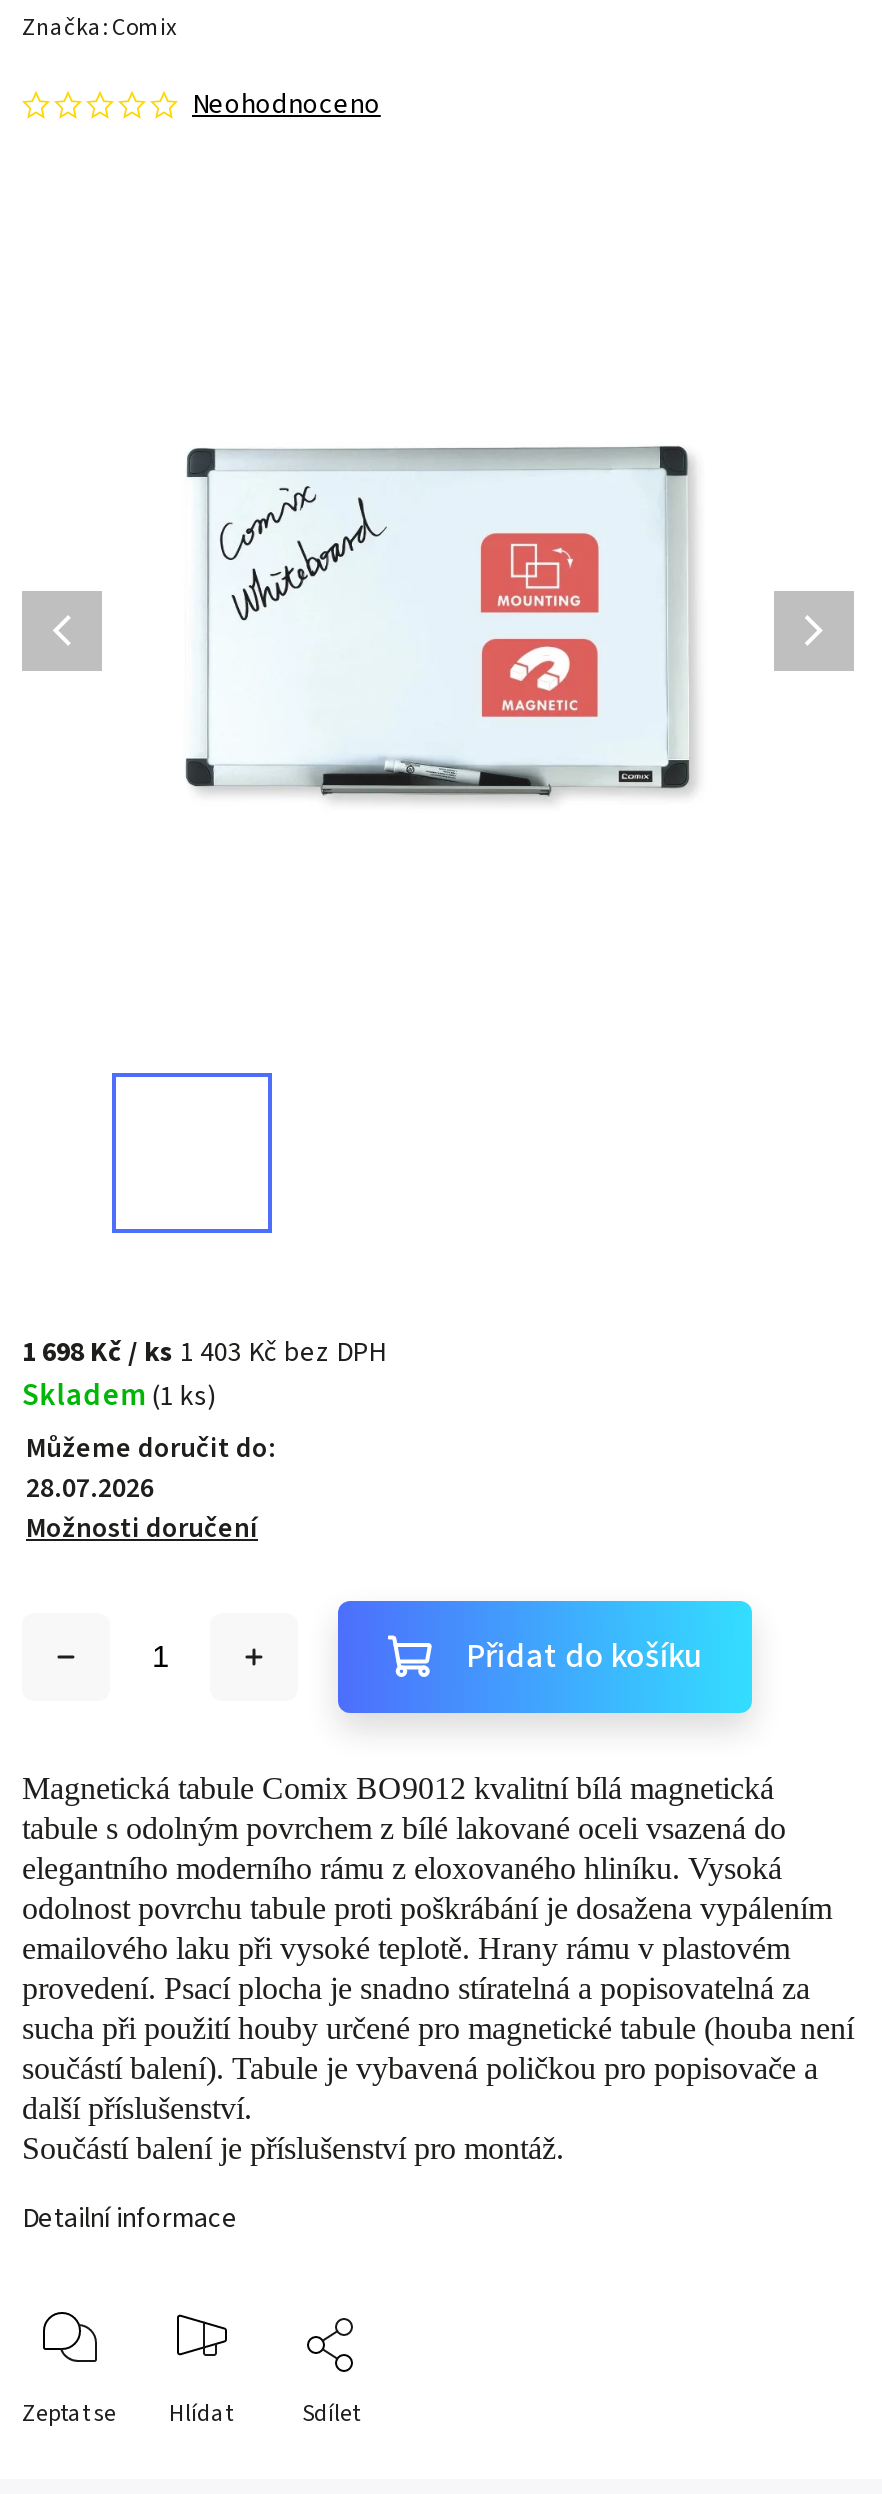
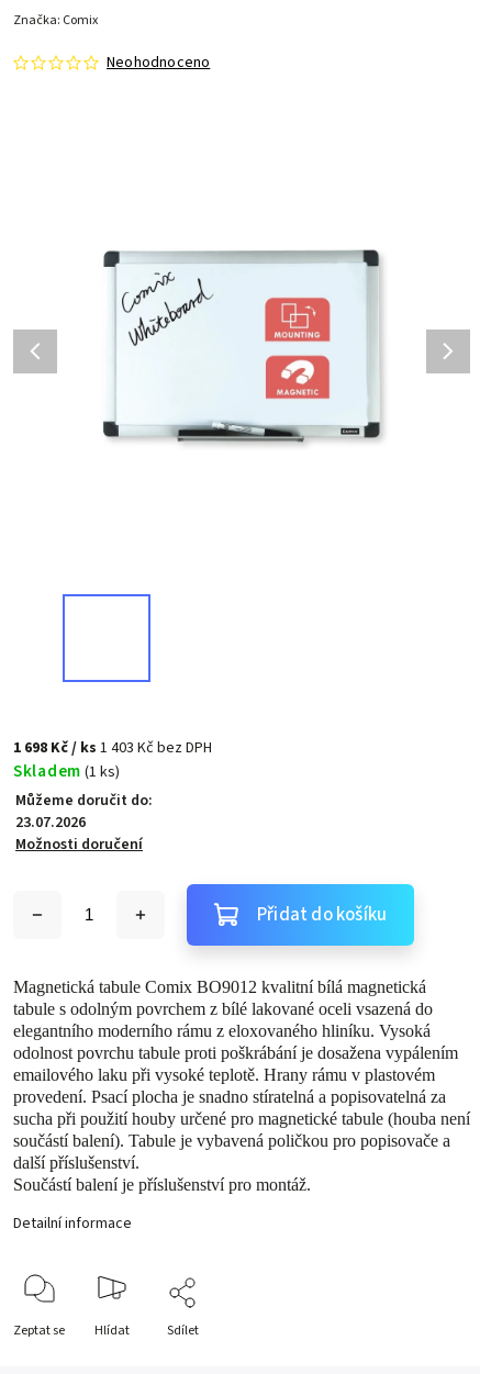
- 28.07.2026
+ 23.07.2026
